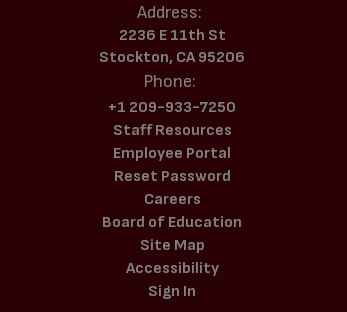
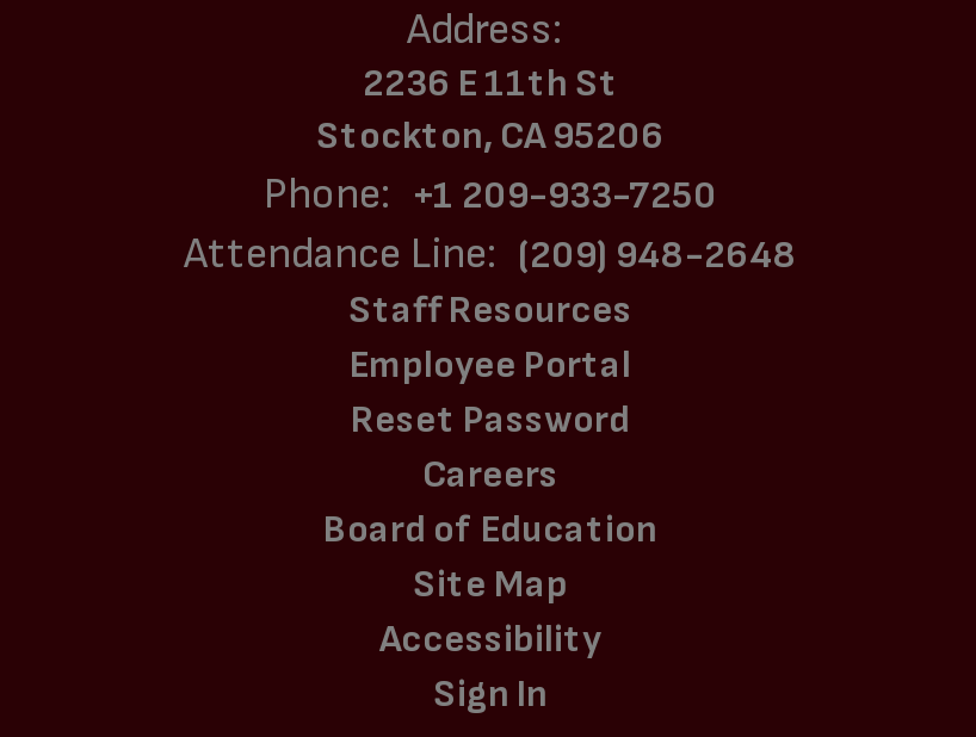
- Phone:
- +1 209-933-7250
+ Phone: +1 209-933-7250
+ Attendance Line: (209) 948-2648
